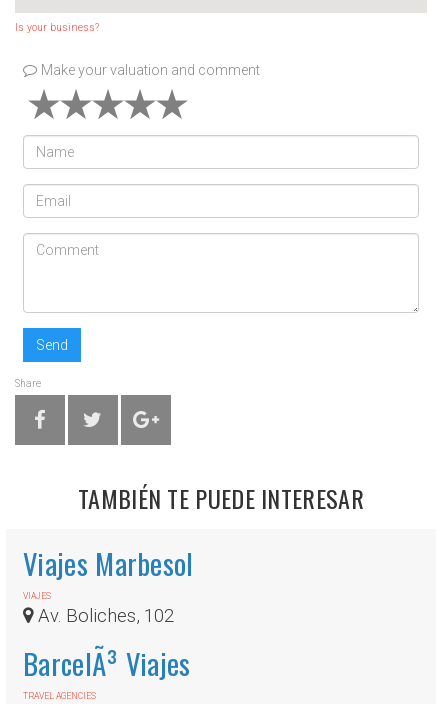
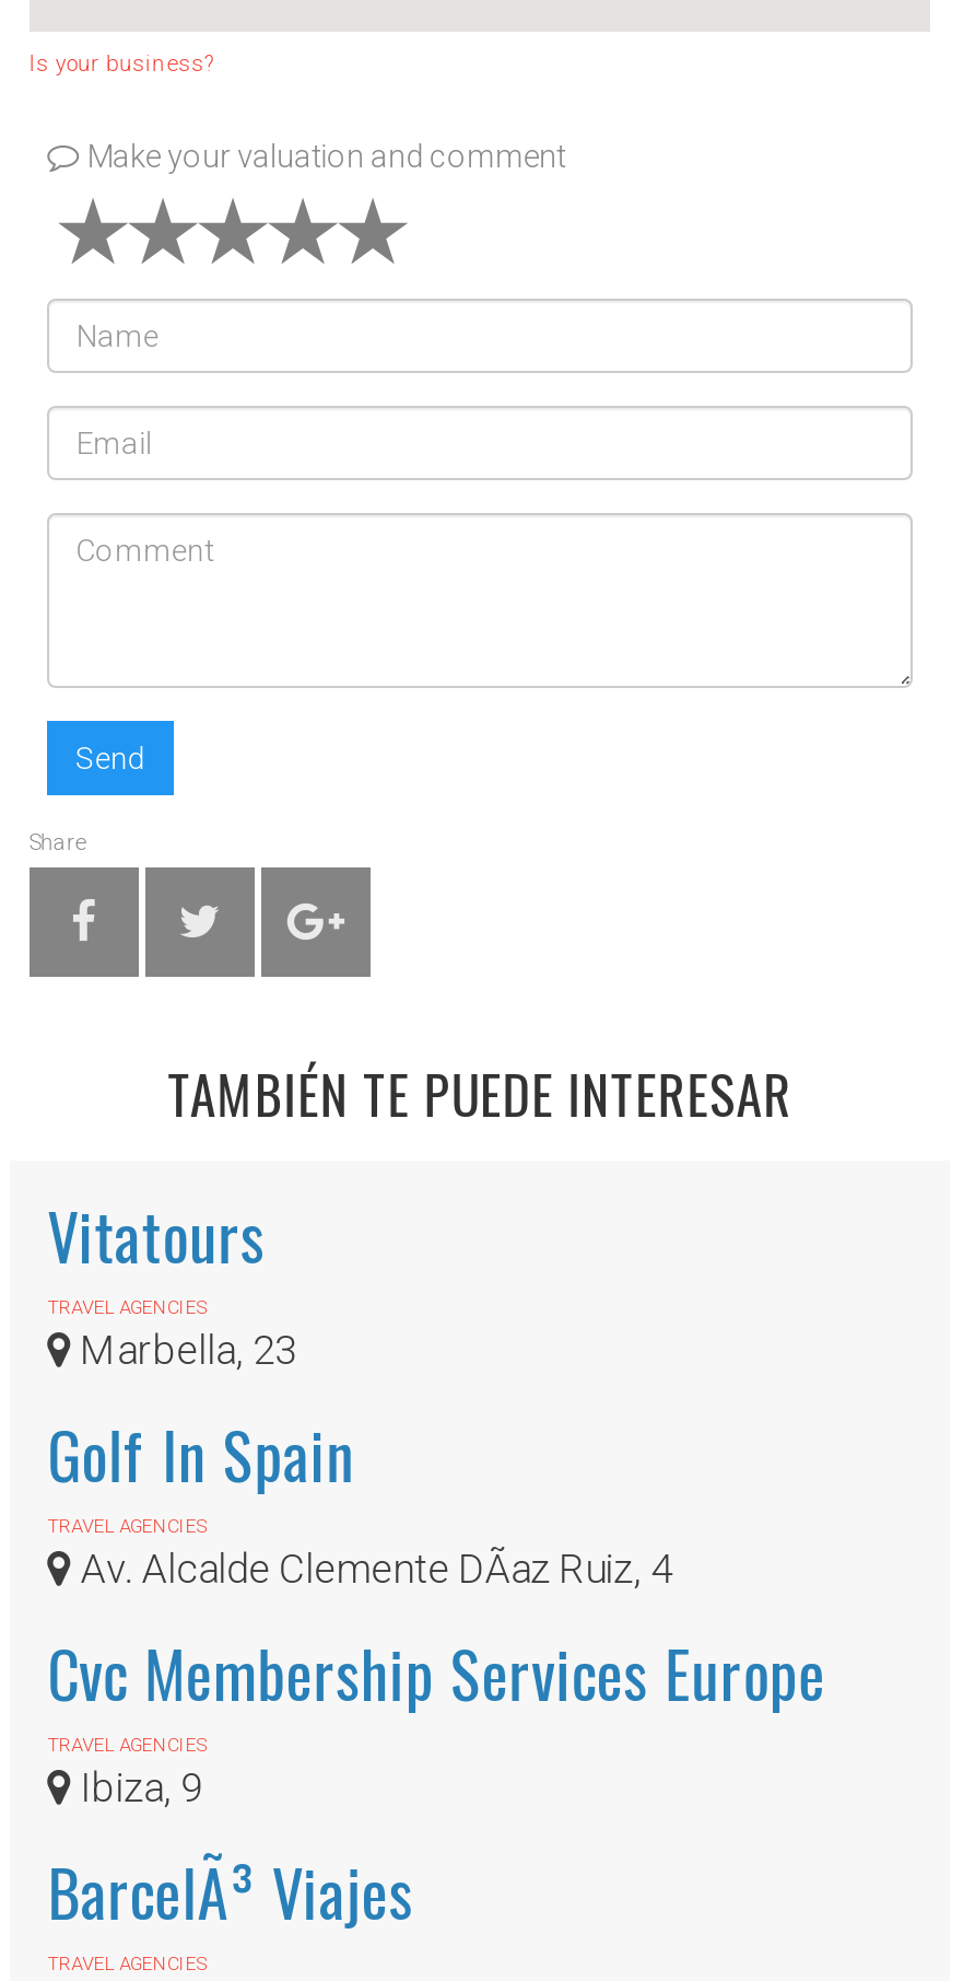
- Viajes Marbesol
- VIAJES
- Av. Boliches, 102
+ Vitatours
+ TRAVEL AGENCIES
+ Marbella, 23
+ Golf In Spain
+ TRAVEL AGENCIES
+ Av. Alcalde Clemente DÃaz Ruiz, 4
+ Cvc Membership Services Europe
+ TRAVEL AGENCIES
+ Ibiza, 9
